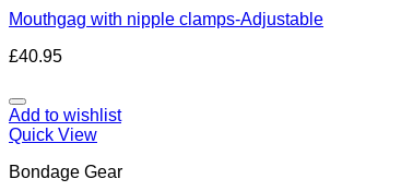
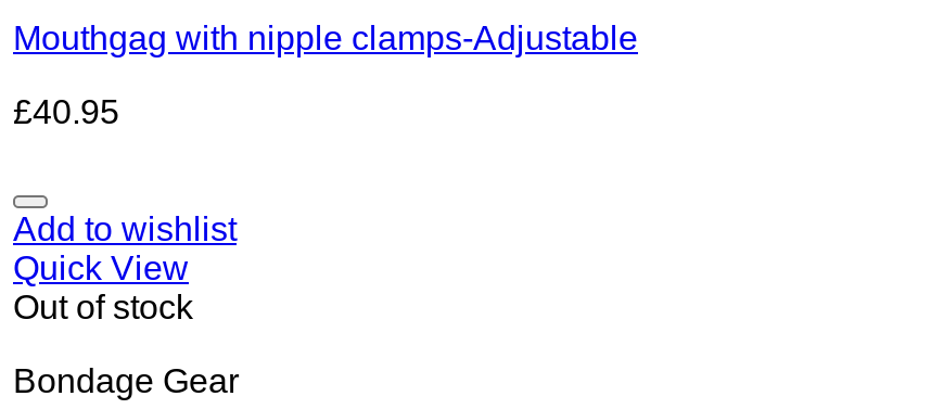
+ Out of stock
